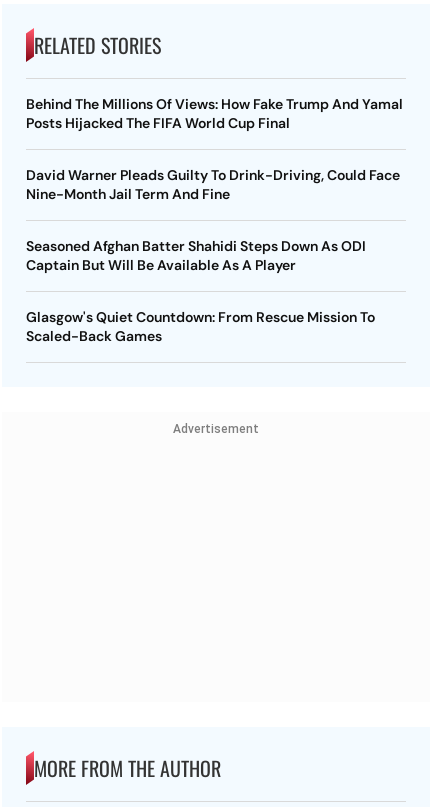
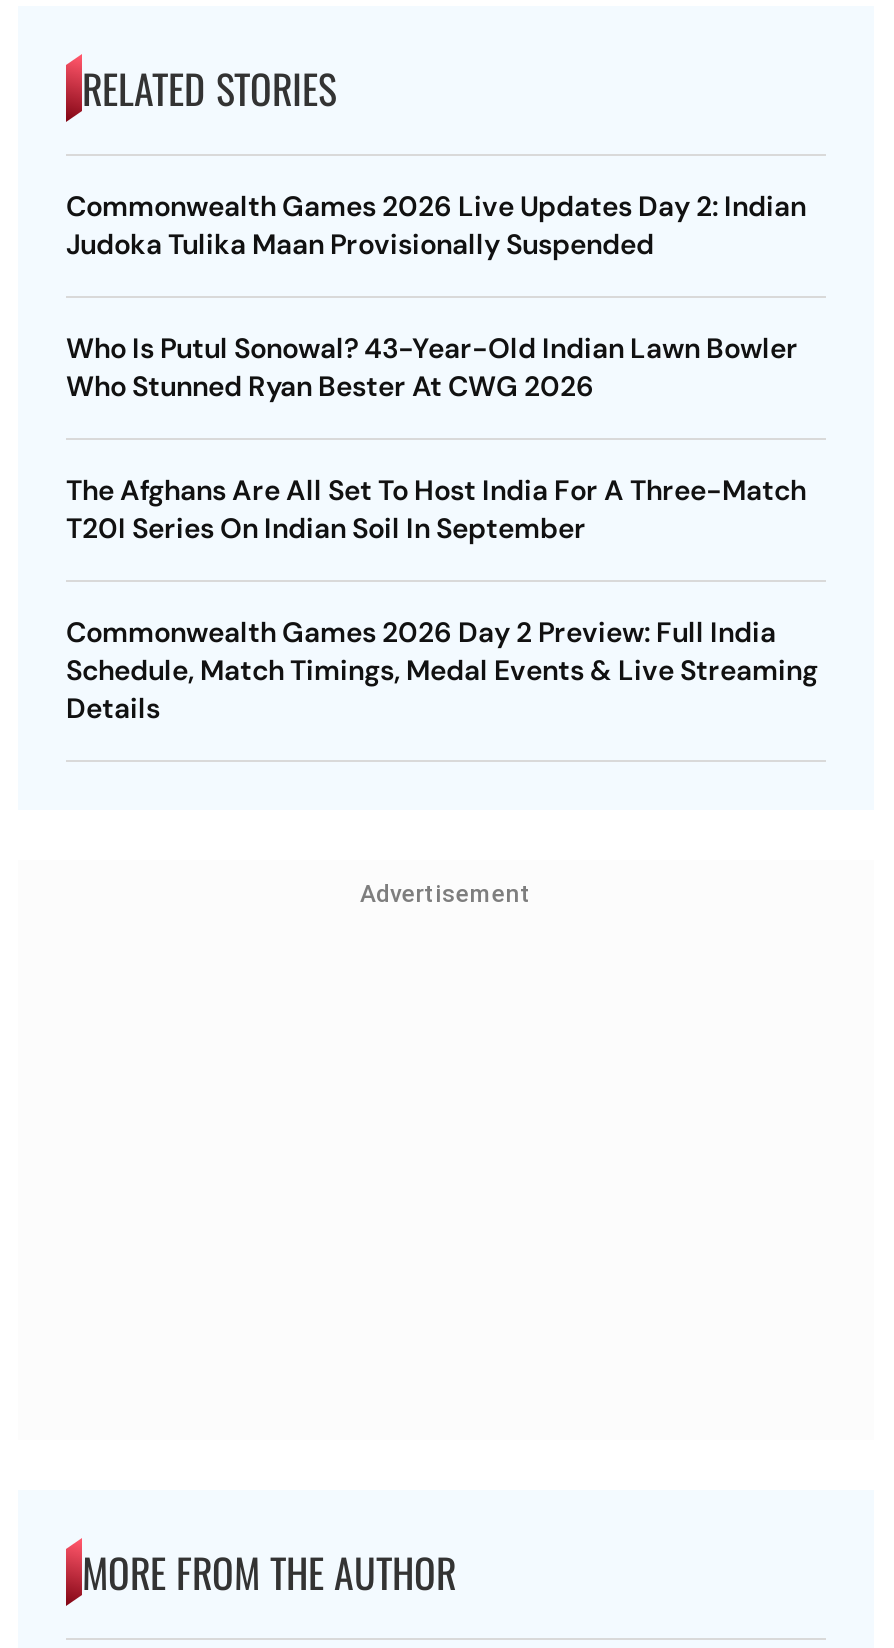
- Behind The Millions Of Views: How Fake Trump And Yamal
- Posts Hijacked The FIFA World Cup Final
+ Commonwealth Games 2026 Live Updates Day 2: Indian
+ Judoka Tulika Maan Provisionally Suspended

- David Warner Pleads Guilty To Drink-Driving, Could Face
- Nine-Month Jail Term And Fine
+ Who Is Putul Sonowal? 43-Year-Old Indian Lawn Bowler
+ Who Stunned Ryan Bester At CWG 2026

- Seasoned Afghan Batter Shahidi Steps Down As ODI
- Captain But Will Be Available As A Player
+ The Afghans Are All Set To Host India For A Three-Match
+ T20I Series On Indian Soil In September

- Glasgow's Quiet Countdown: From Rescue Mission To
- Scaled-Back Games
+ Commonwealth Games 2026 Day 2 Preview: Full India
+ Schedule, Match Timings, Medal Events & Live Streaming
+ Details
